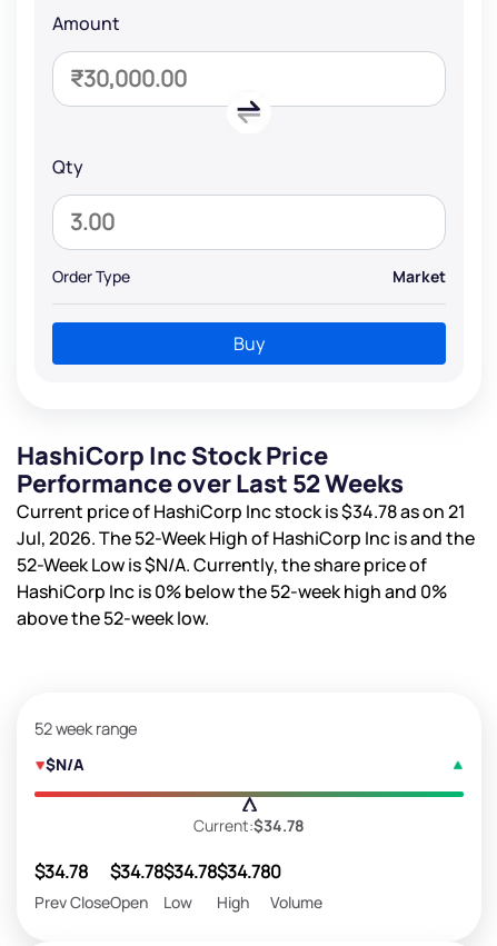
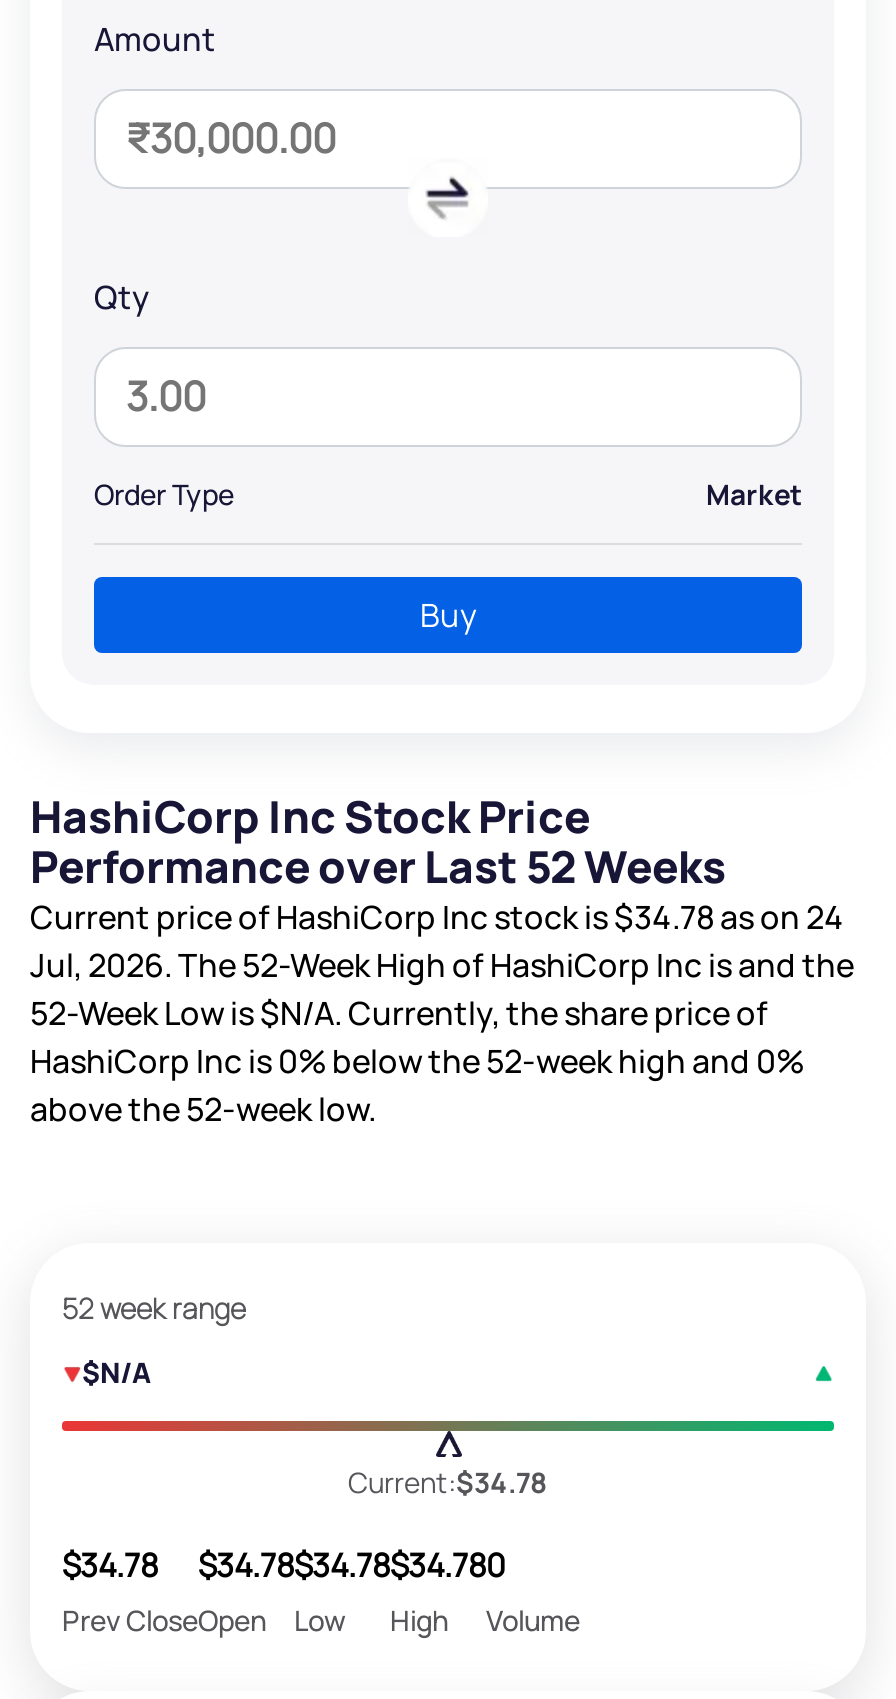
- Current price of HashiCorp Inc stock is$34.78 as on 21
+ Current price of HashiCorp Inc stock is$34.78 as on 24
